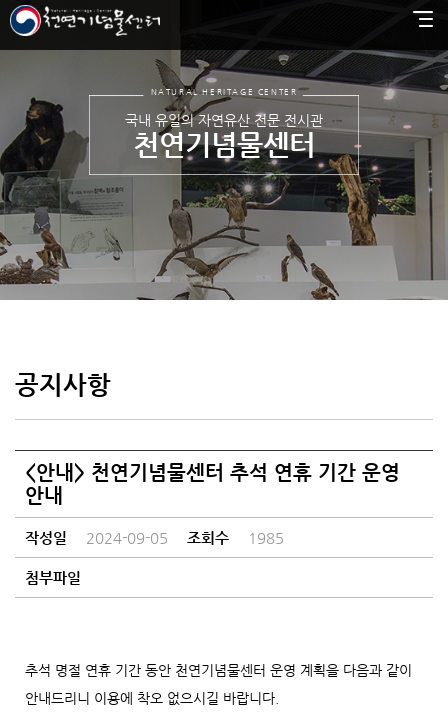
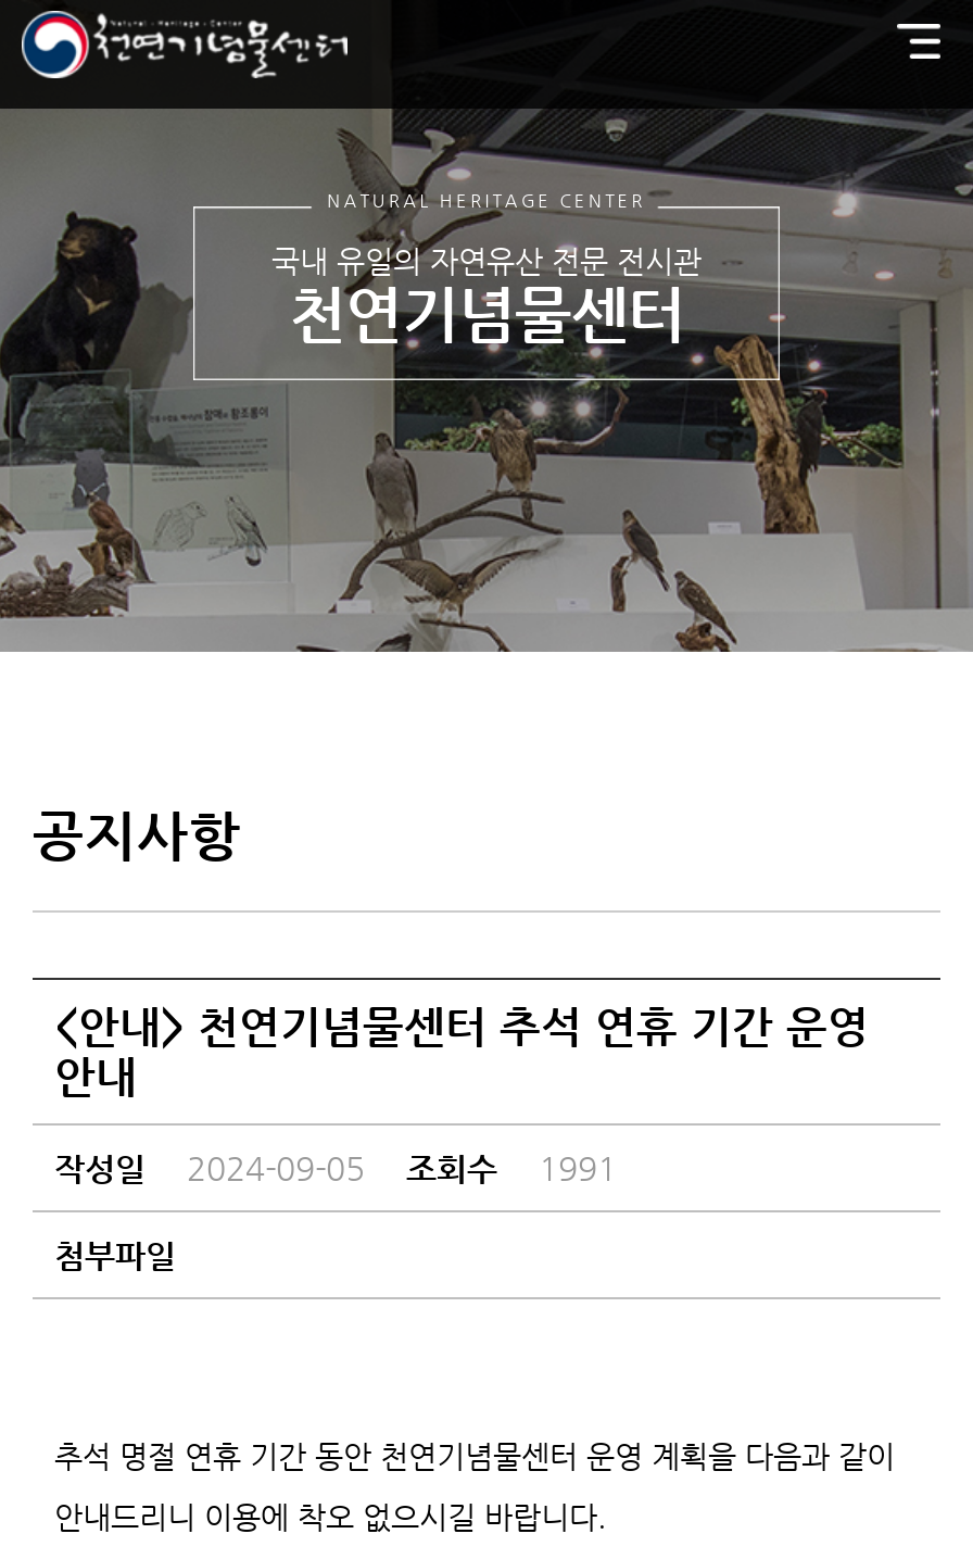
- 작성일 2024-09-05 조회수 1985
+ 작성일 2024-09-05 조회수 1991
